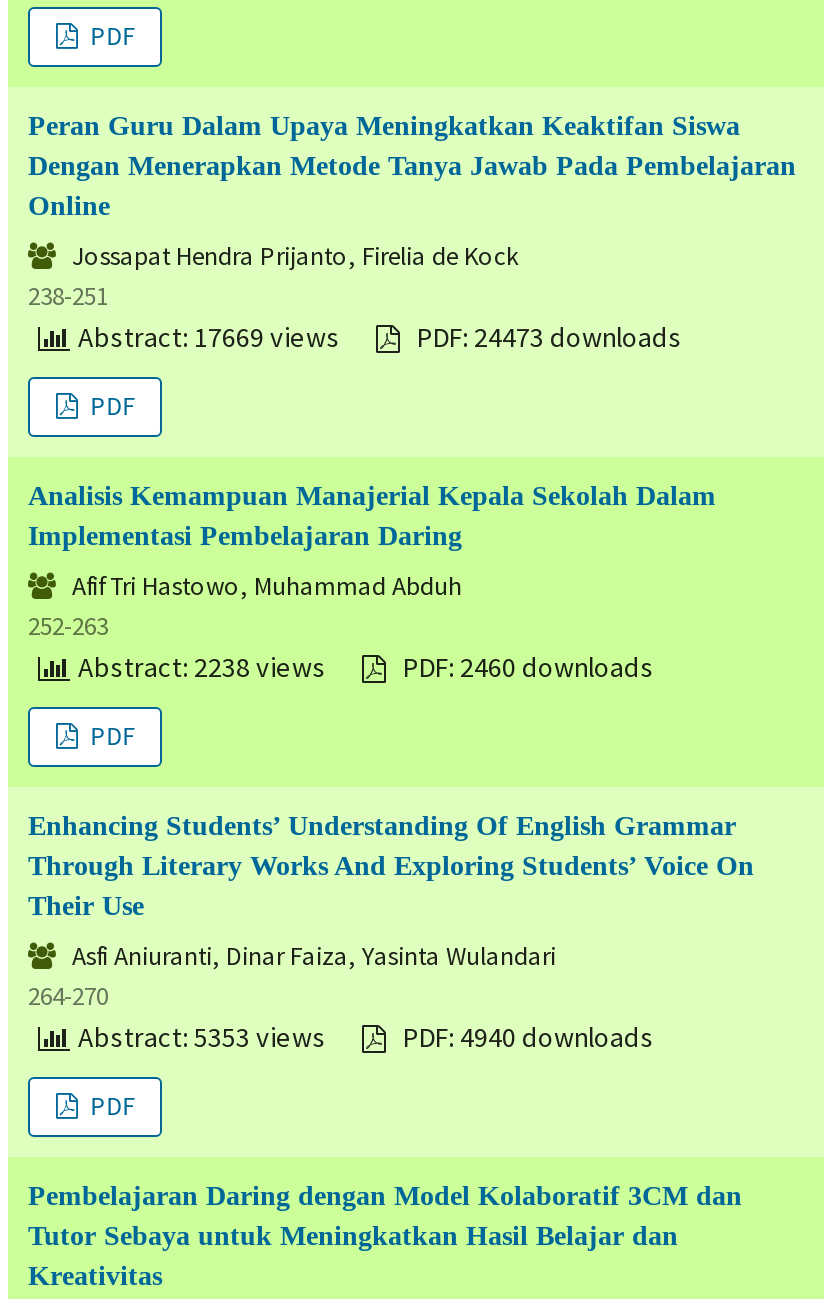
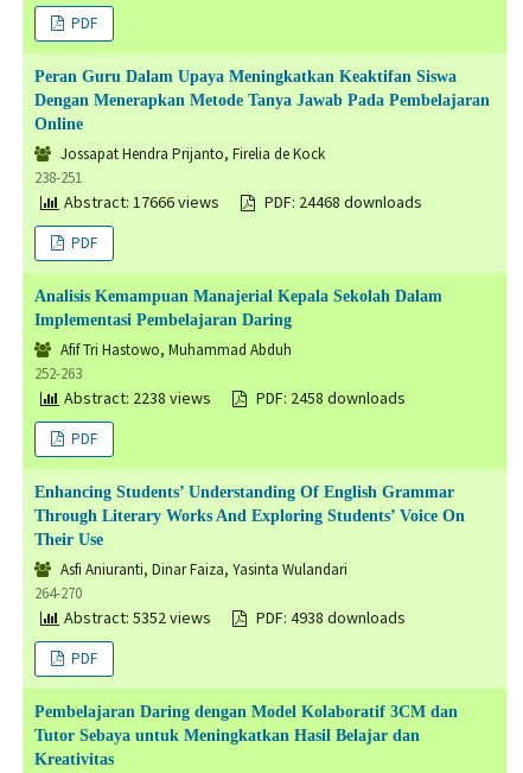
- Abstract: 17669 views
+ Abstract: 17666 views

- PDF: 24473 downloads
+ PDF: 24468 downloads

- PDF: 2460 downloads
+ PDF: 2458 downloads

- Abstract: 5353 views
+ Abstract: 5352 views

- PDF: 4940 downloads
+ PDF: 4938 downloads
